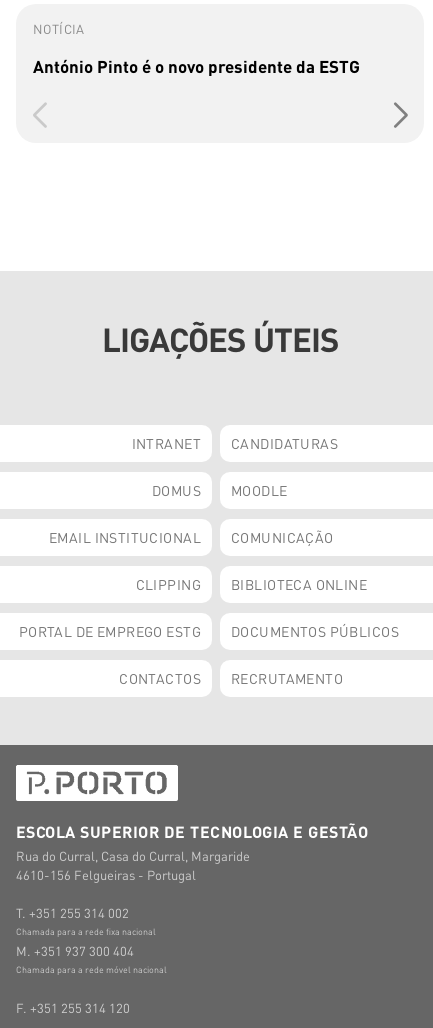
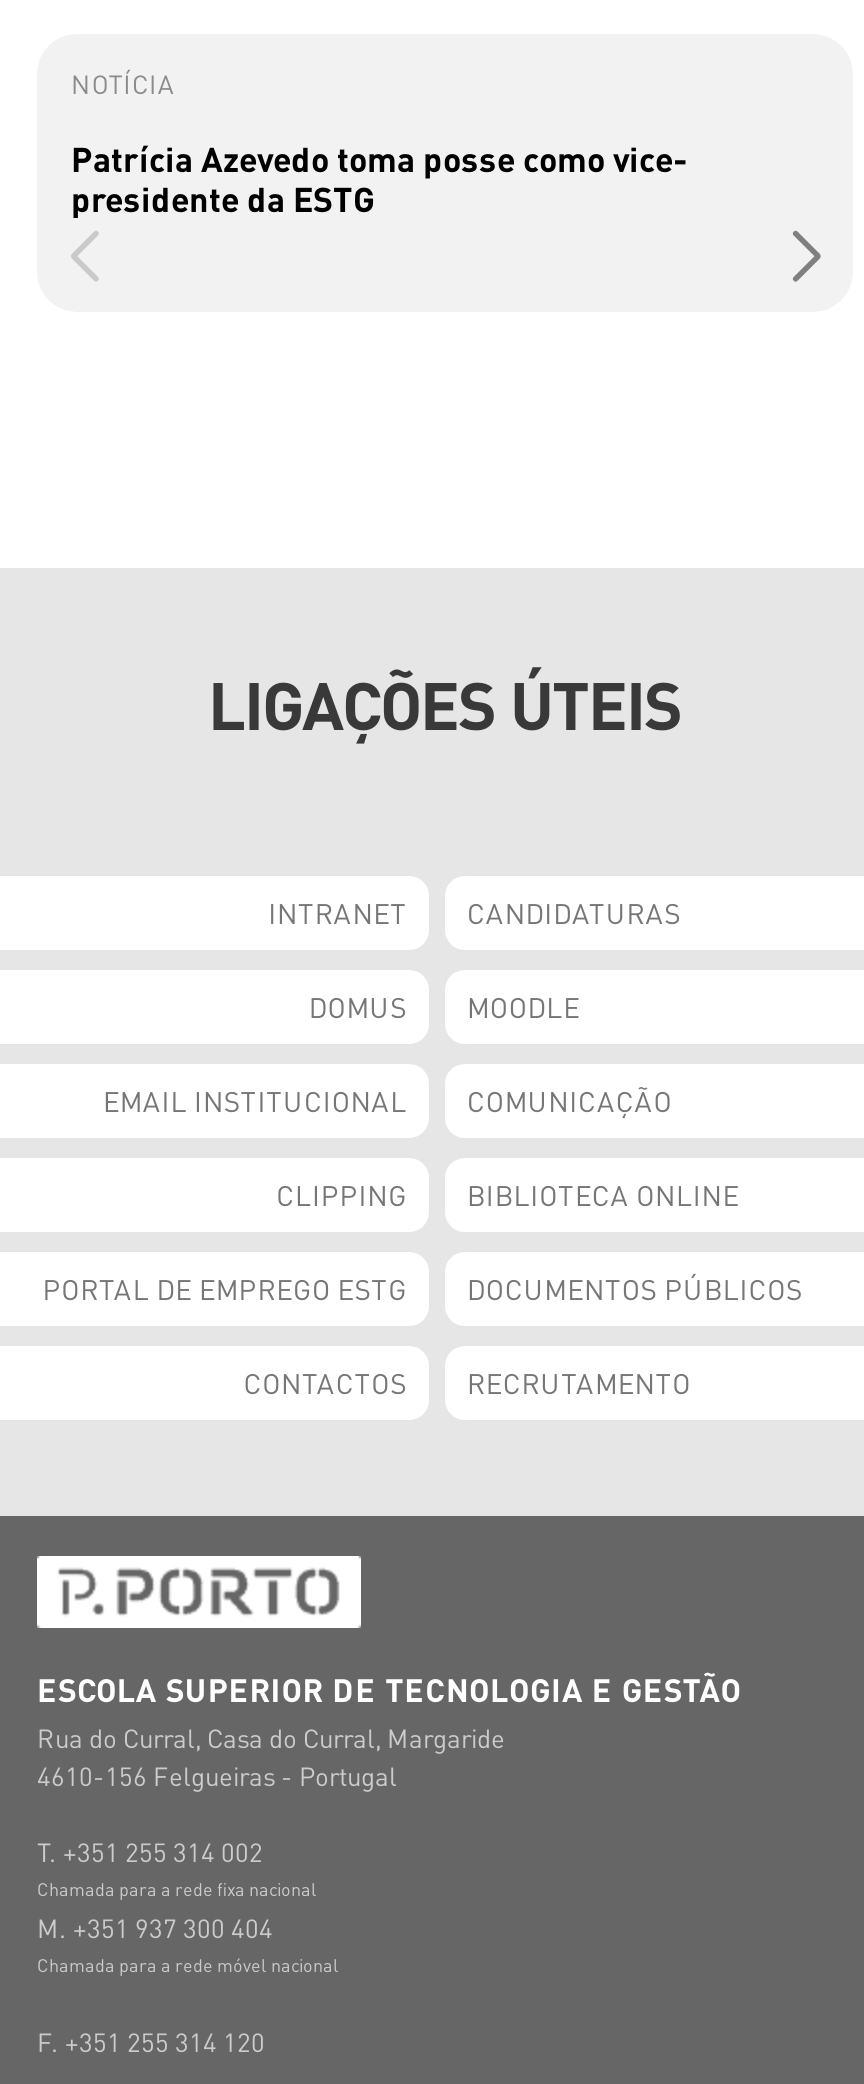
- António Pinto é o novo presidente da ESTG
+ Patrícia Azevedo toma posse como vice-
+ presidente da ESTG
